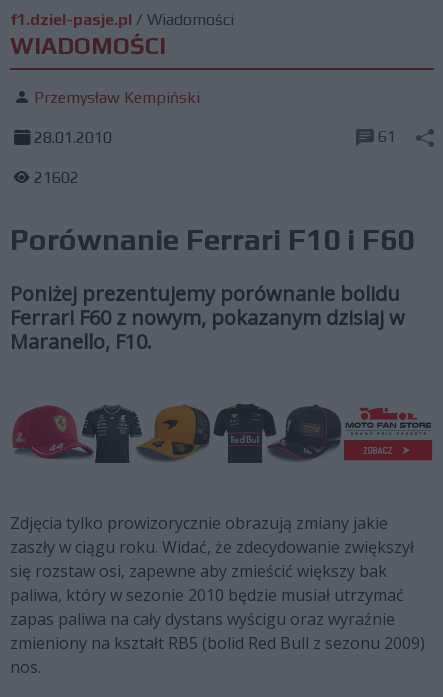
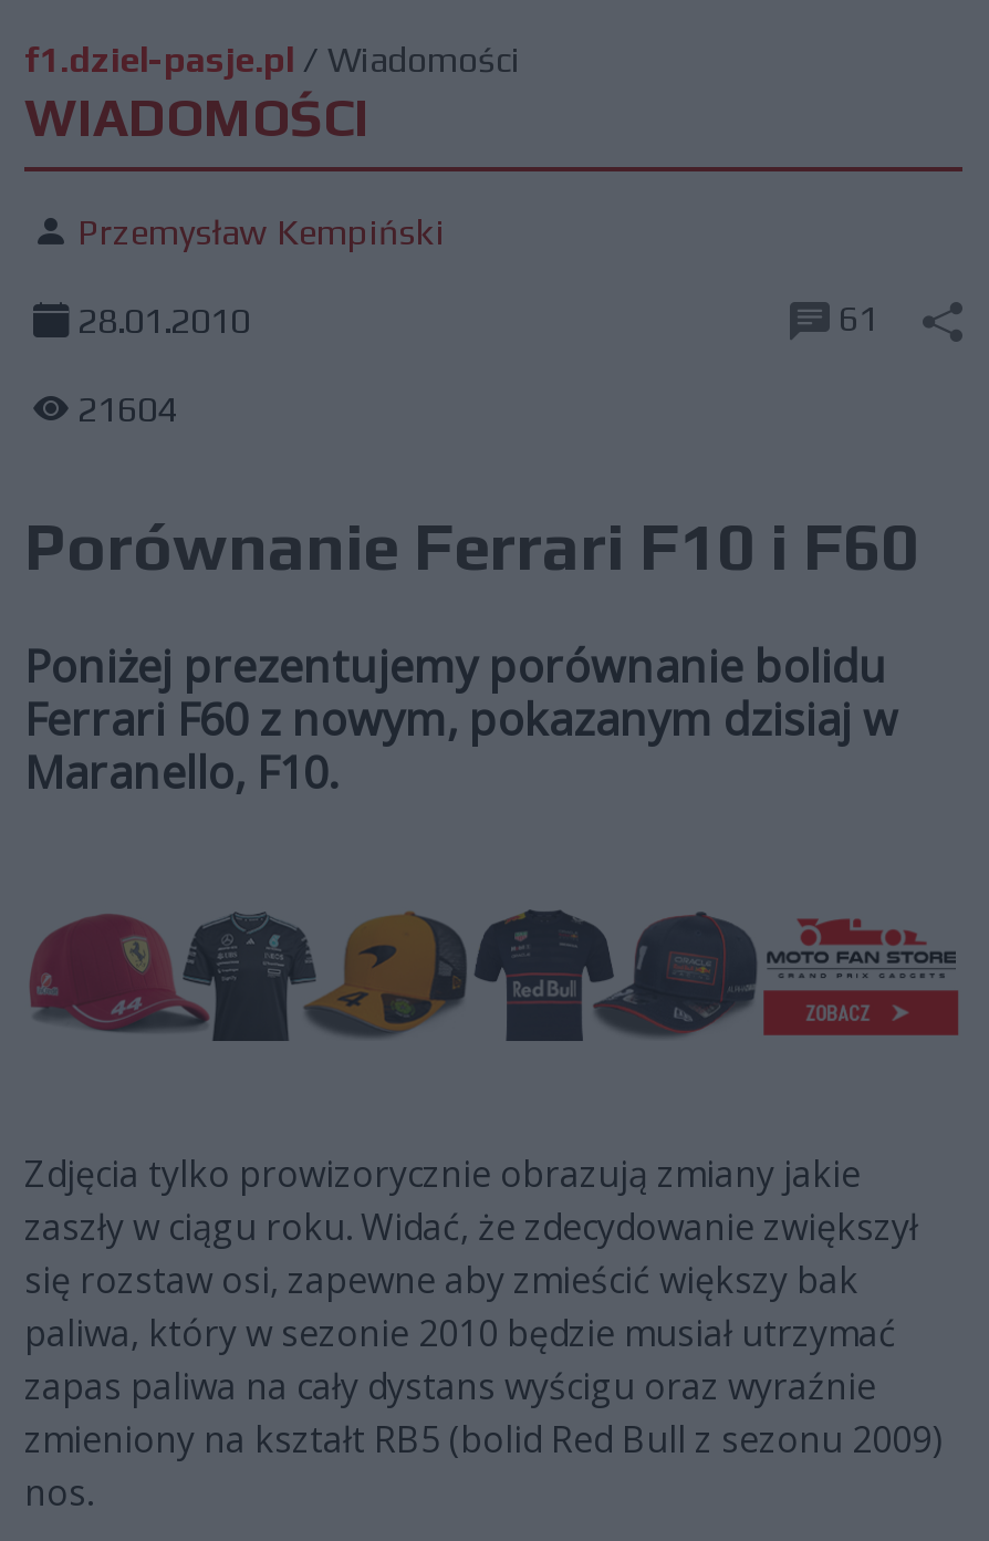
- 21602
+ 21604
